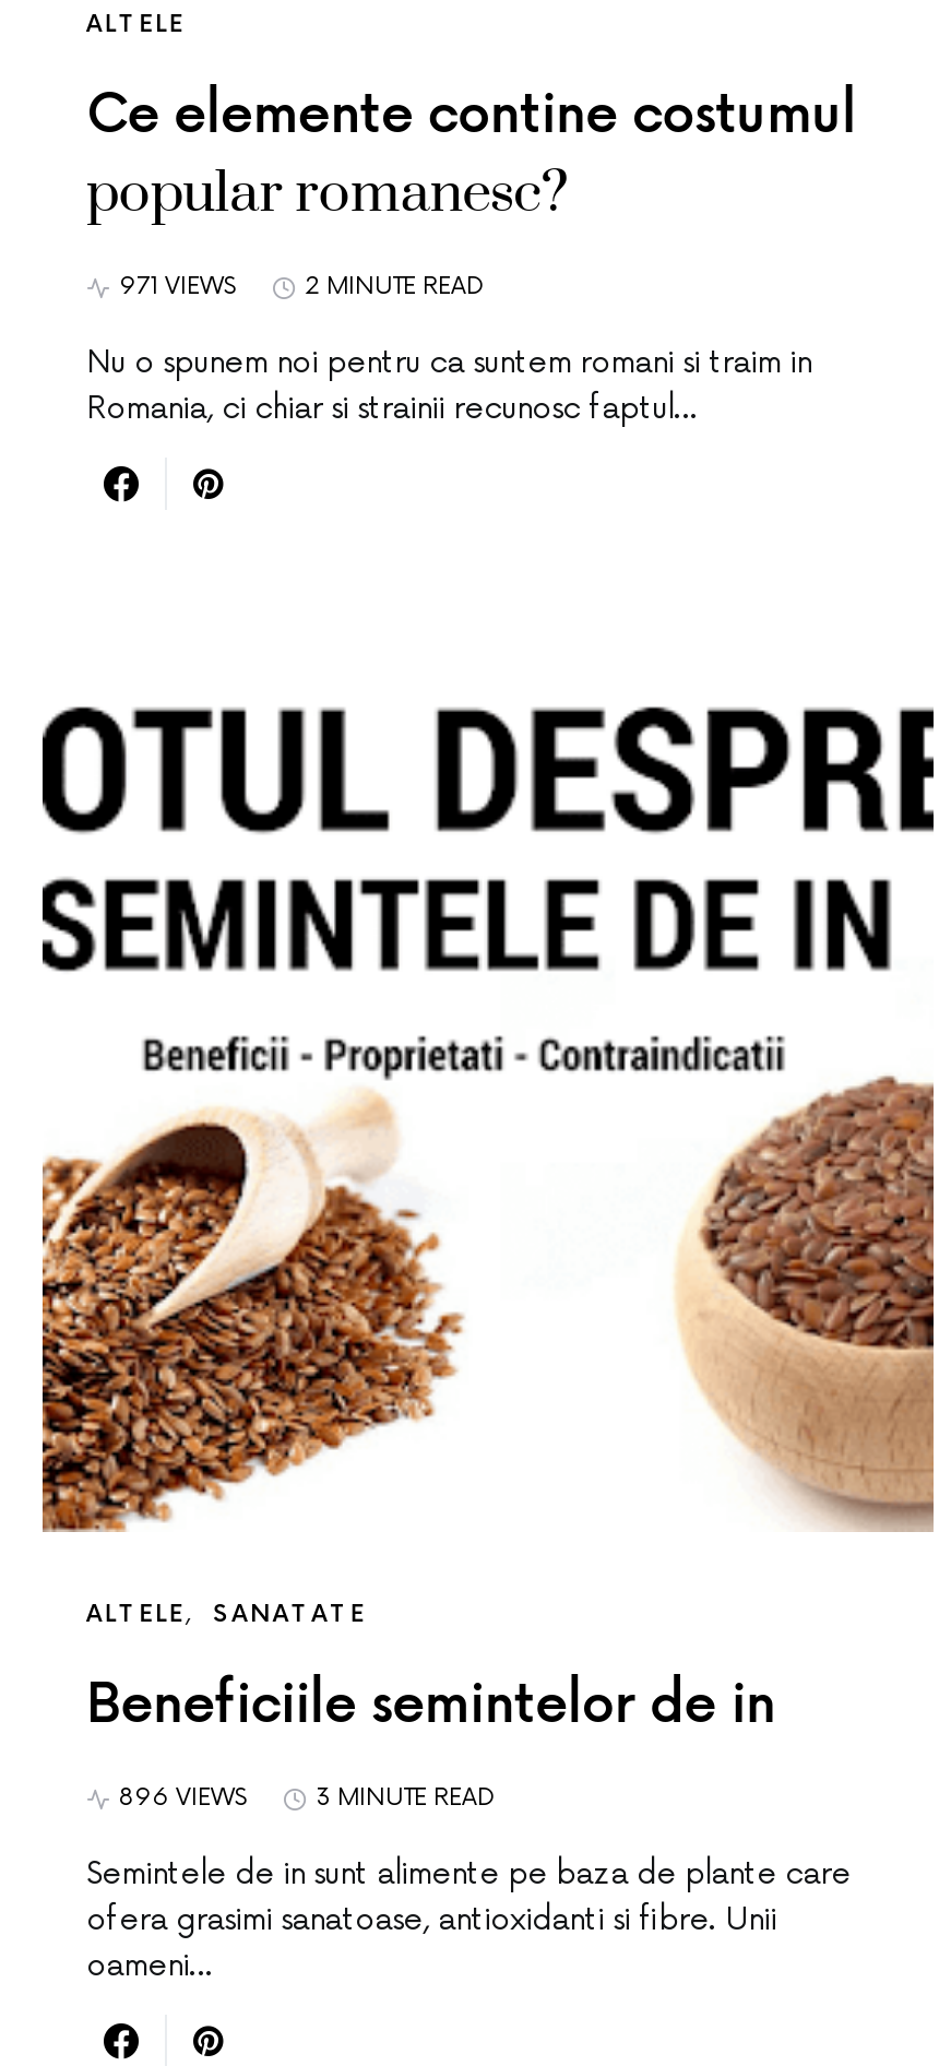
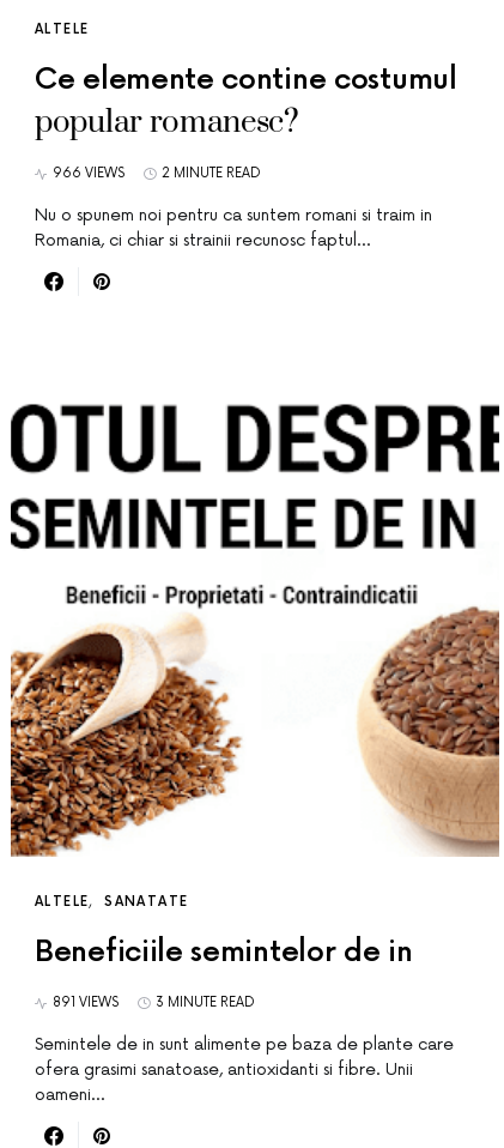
- 971 VIEWS
+ 966 VIEWS

- 896 VIEWS
+ 891 VIEWS
